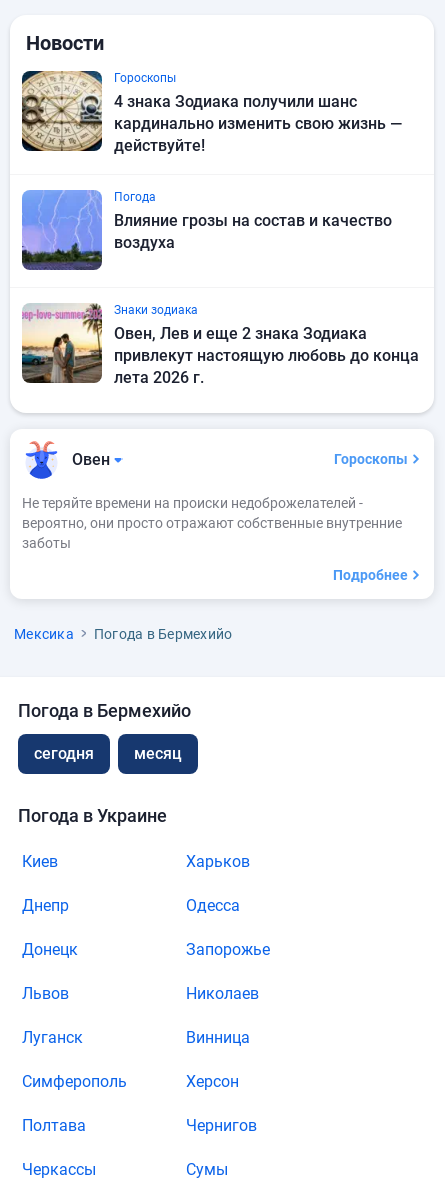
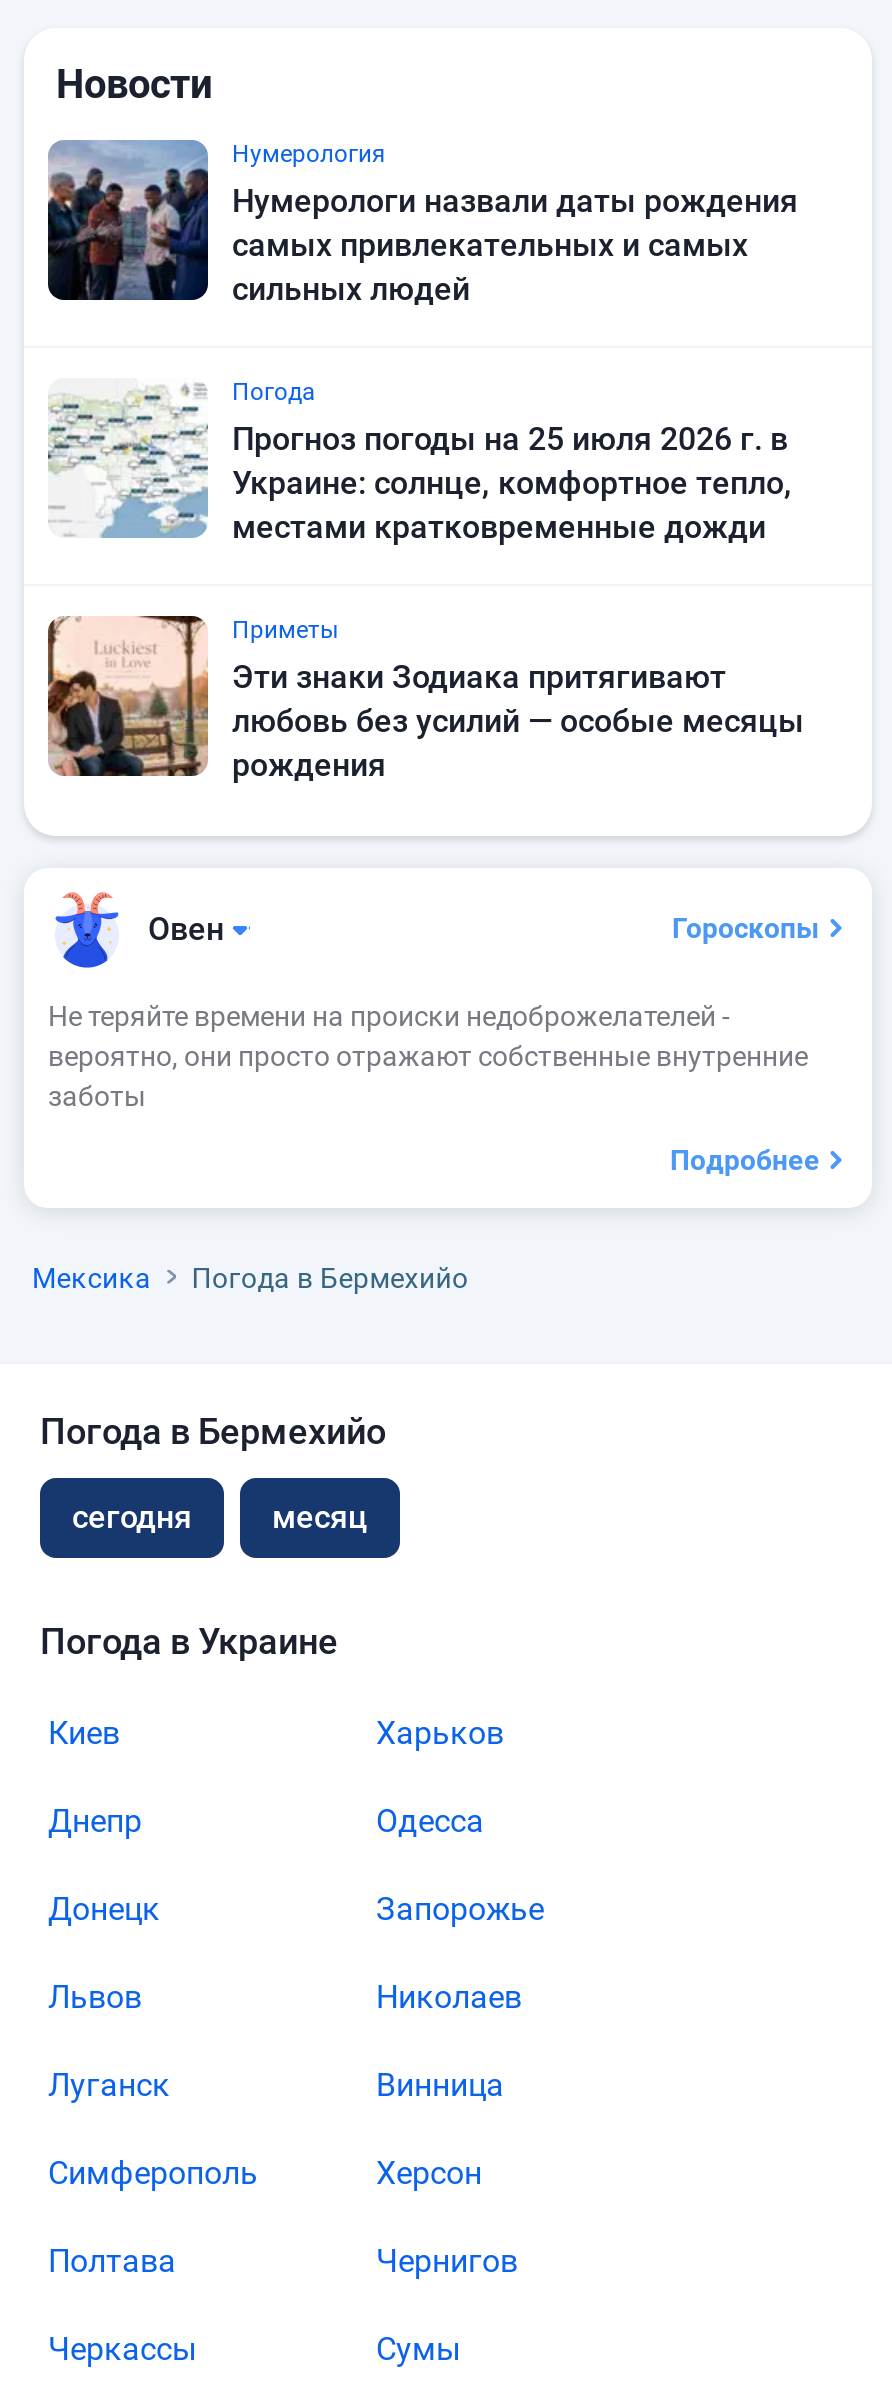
- [image]
- Гороскопы
- 4 знака Зодиака получили шанс
- кардинально изменить свою жизнь —
- действуйте!
+ [image]
+ Нумерология
+ Нумерологи назвали даты рождения
+ самых привлекательных и самых
+ сильных людей

- [image]
- Влияние грозы на состав и качество
- воздуха
+ [image]
+ Прогноз погоды на 25 июля 2026 г. в
+ Украине: солнце, комфортное тепло,
+ местами кратковременные дожди

- [image]
- Знаки зодиака
- Овен, Лев и еще 2 знака Зодиака
- привлекут настоящую любовь до конца
- лета 2026 г.
+ [image]
+ Приметы
+ Эти знаки Зодиака притягивают
+ любовь без усилий — особые месяцы
+ рождения
